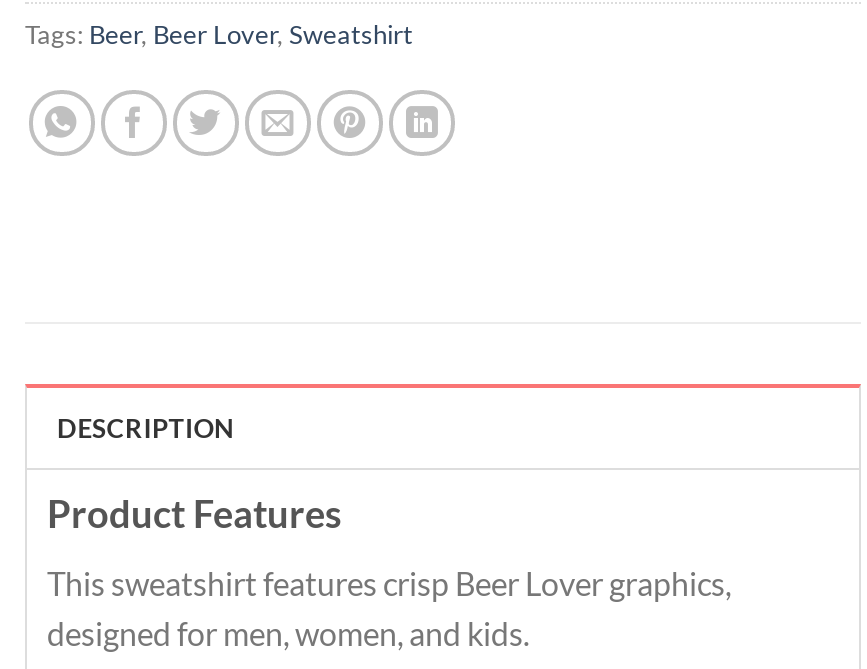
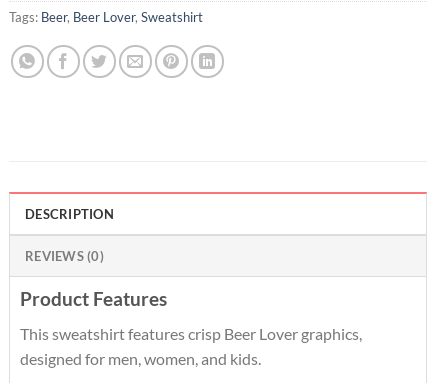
+ REVIEWS (0)
